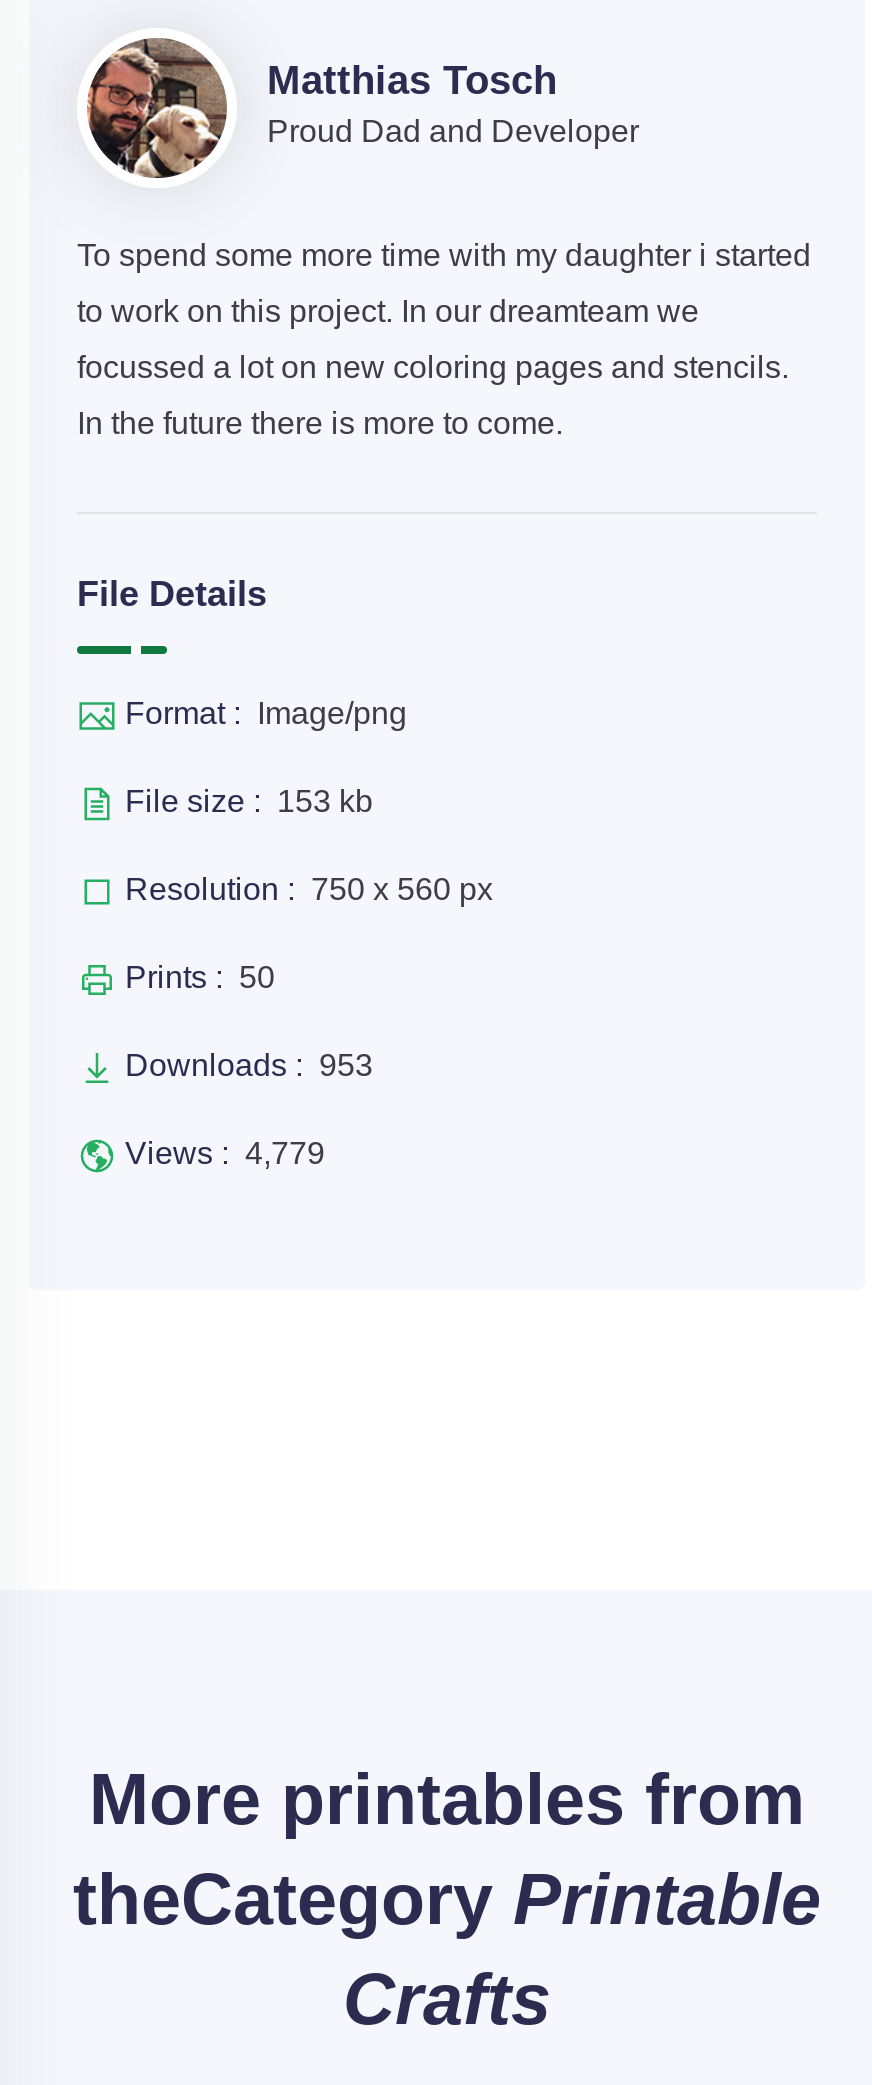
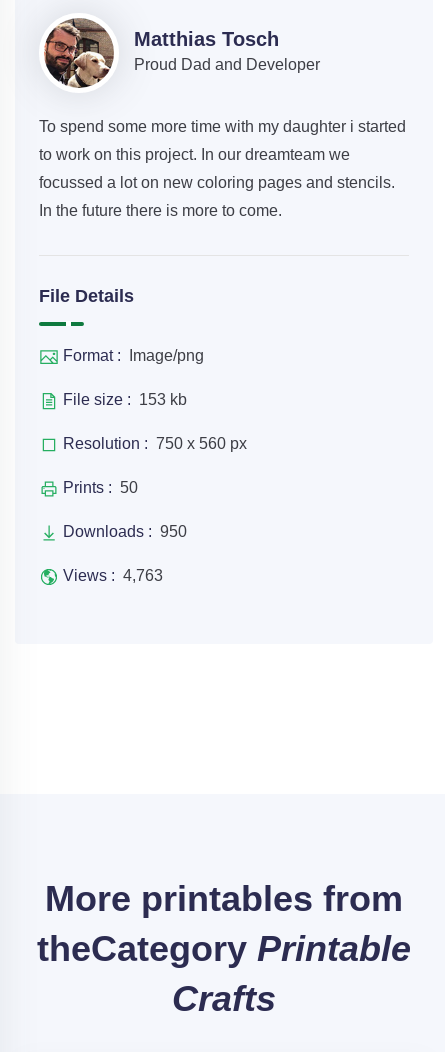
- Downloads : 953
+ Downloads : 950

- Views : 4,779
+ Views : 4,763
